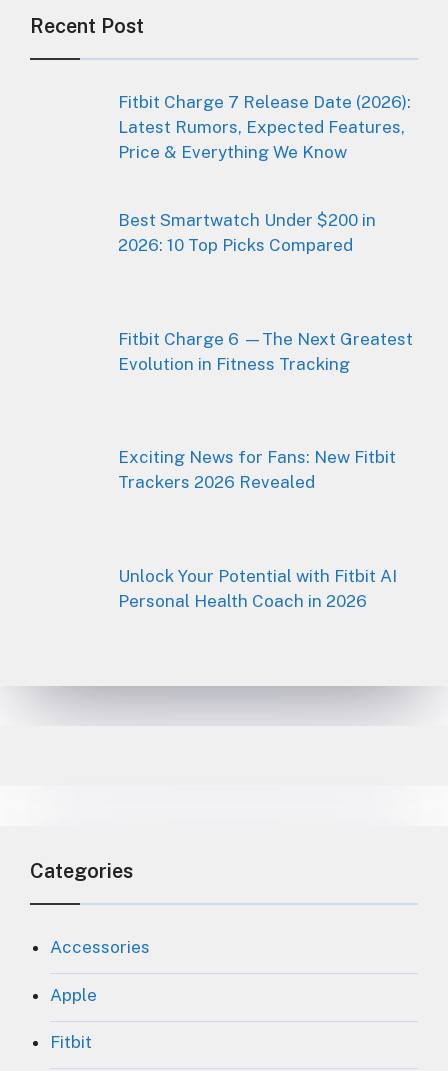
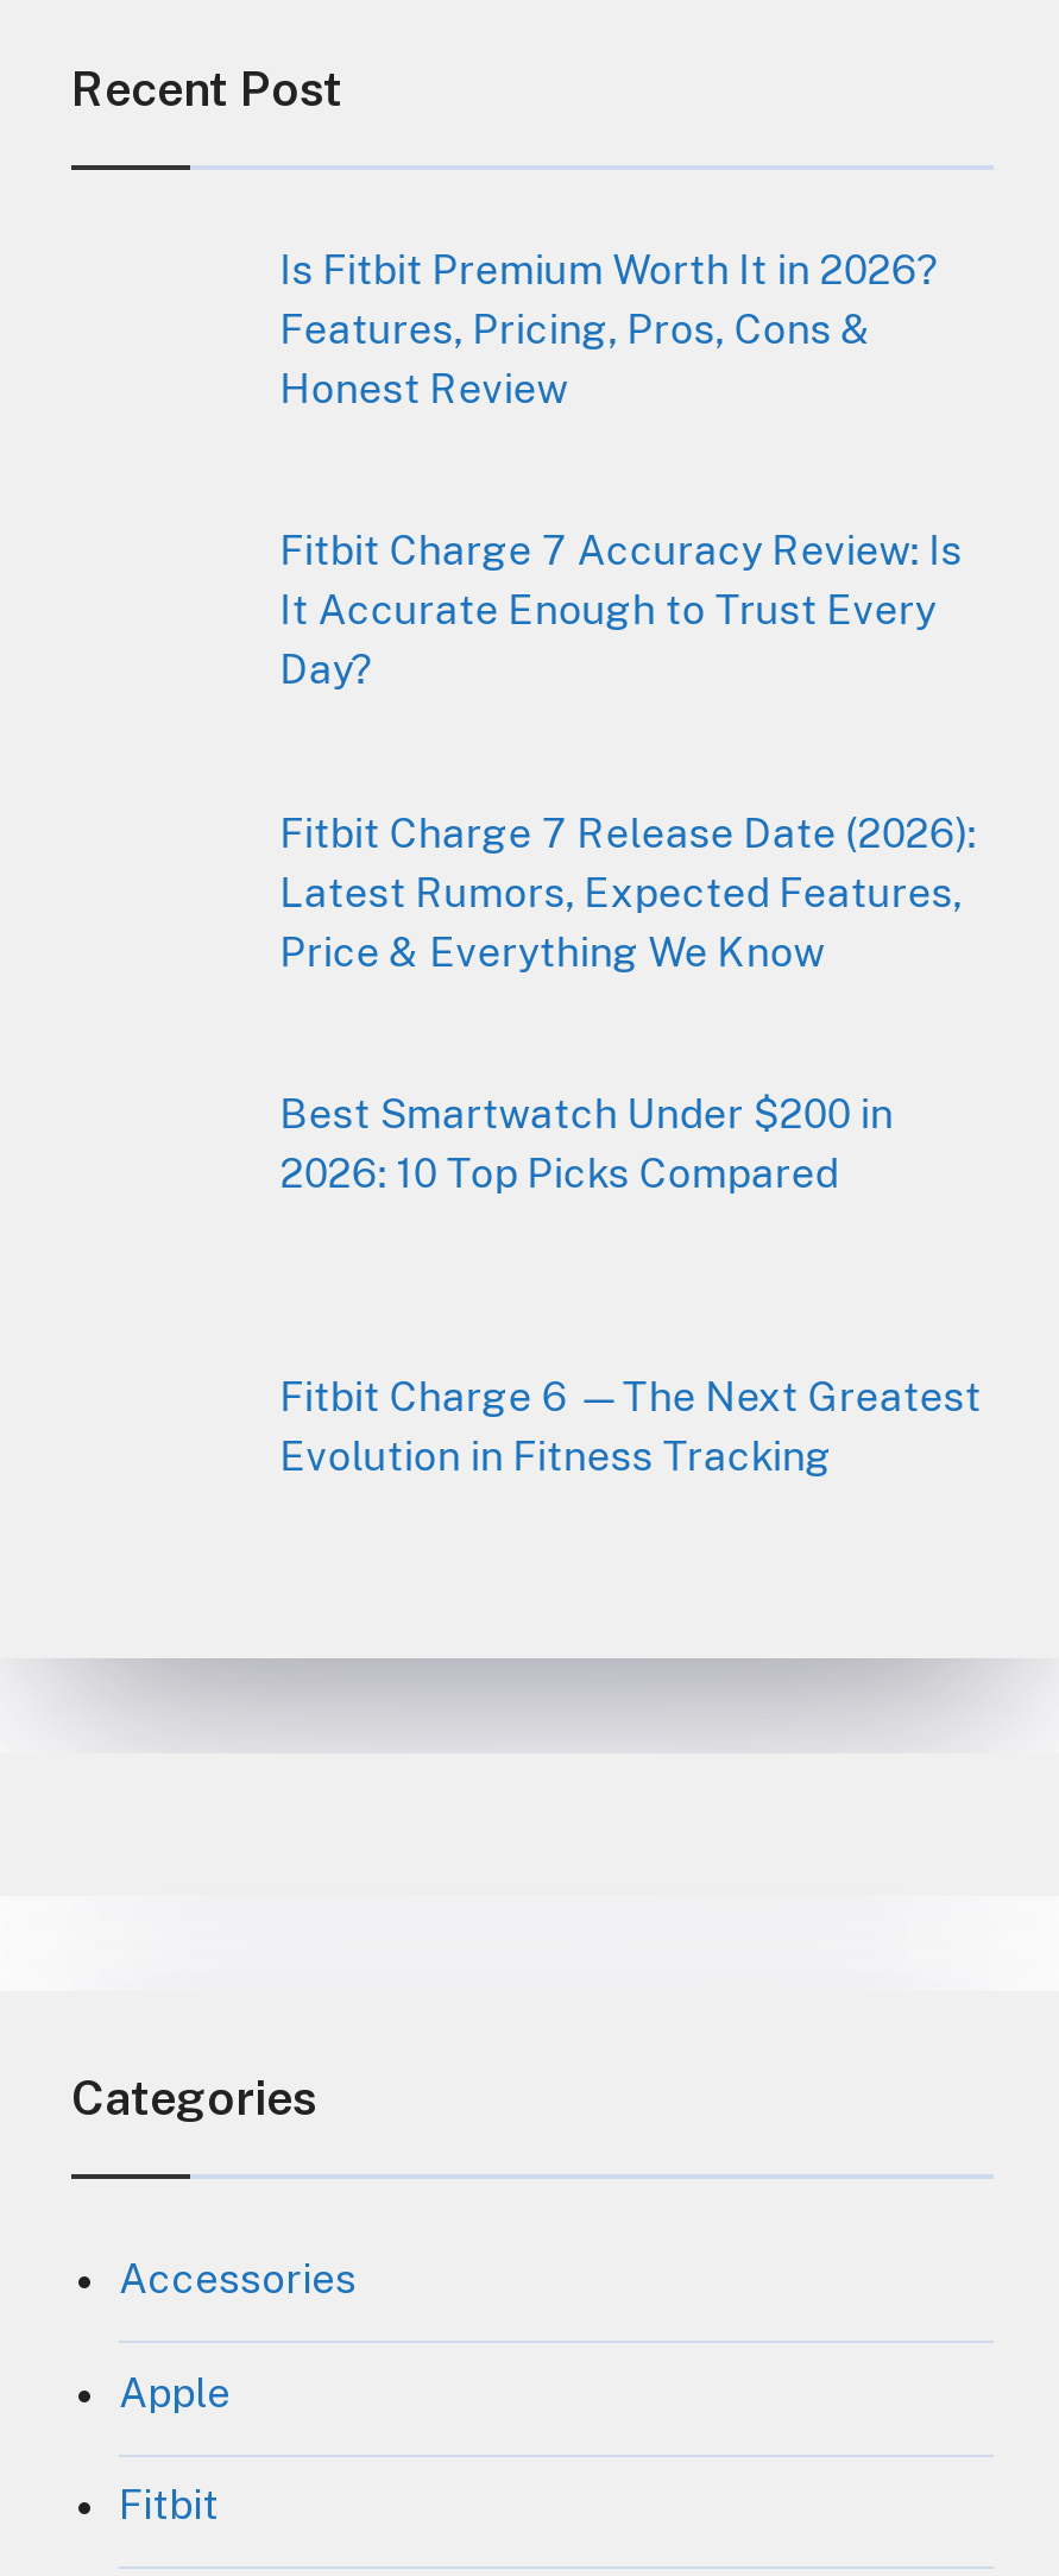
+ Is Fitbit Premium Worth It in 2026?
+ Features, Pricing, Pros, Cons &
+ Honest Review
+ Fitbit Charge 7 Accuracy Review: Is
+ It Accurate Enough to Trust Every
+ Day?

moved down: Fitbit Charge 7 Release Date (2026): | Latest Rumors, Expected Features, | Price & Everything We Know | Best Smartwatch Under $200 in | 2026: 10 Top Picks Compared | Fitbit Charge 6 —The Next Greatest | Evolution in Fitness Tracking

- Exciting News for Fans: New Fitbit
- Trackers 2026 Revealed

- Unlock Your Potential with Fitbit AI
- Personal Health Coach in 2026
